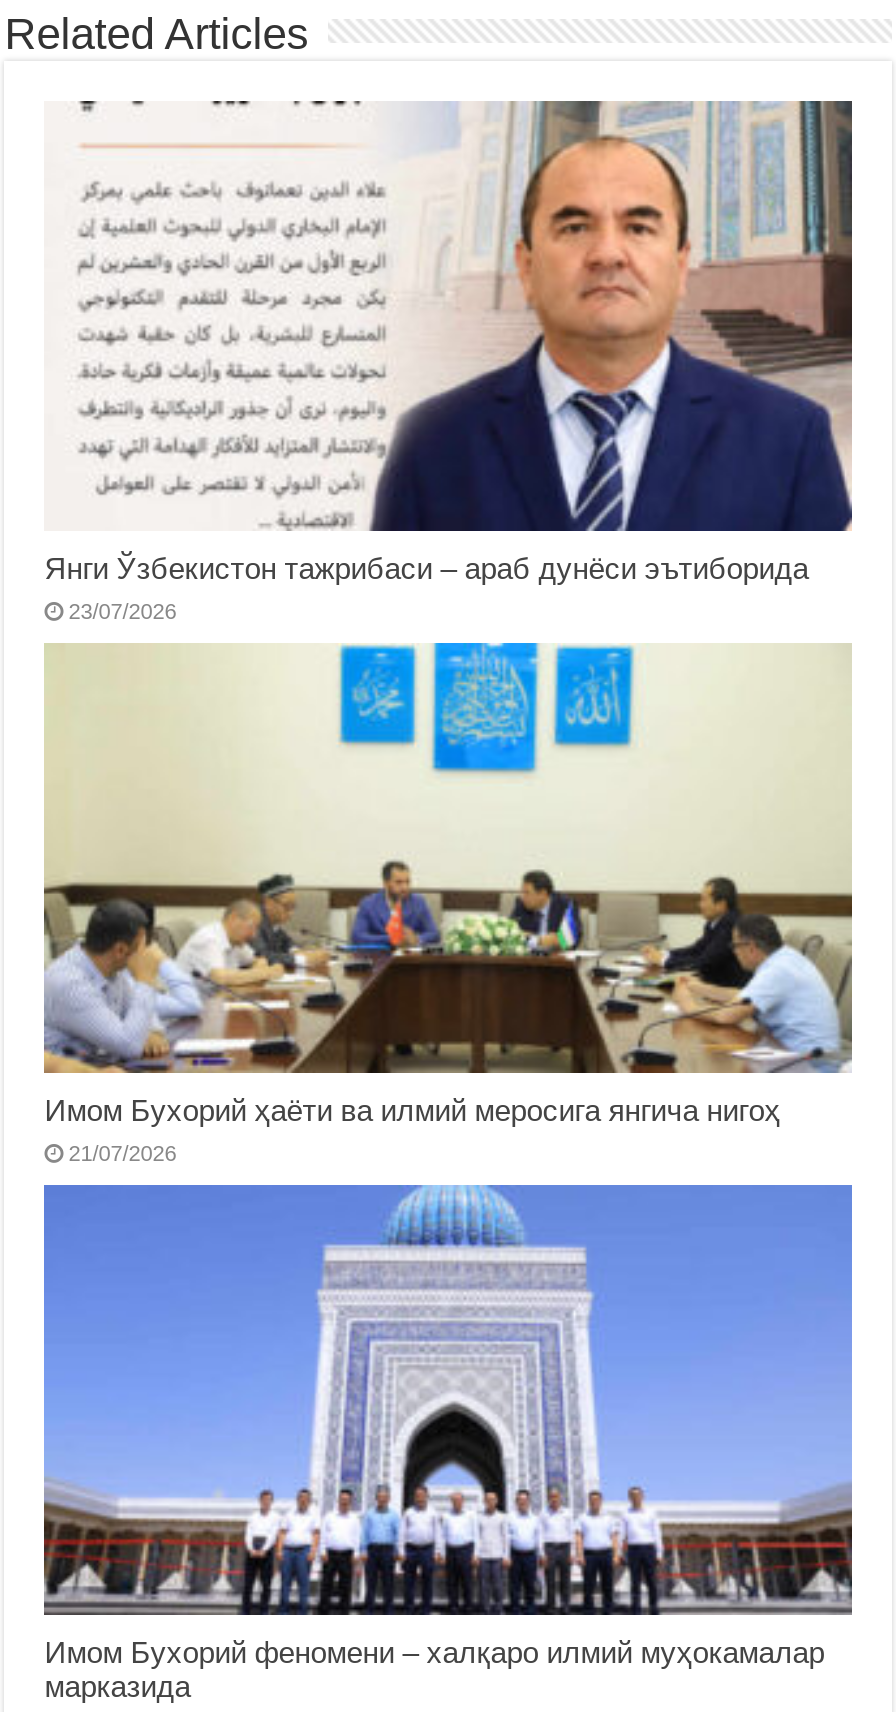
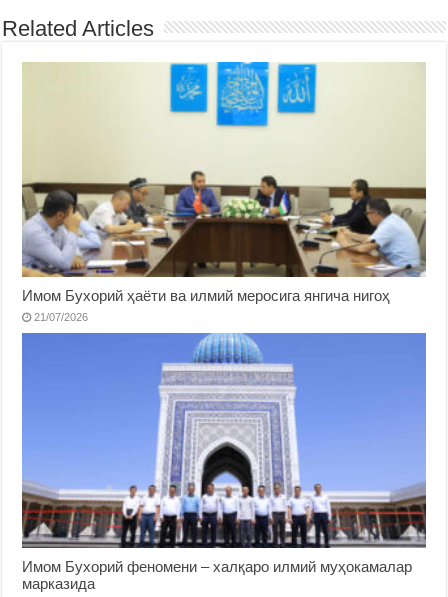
- [image]
- Янги Ўзбекистон тажрибаси – араб дунёси эътиборида
- 23/07/2026
